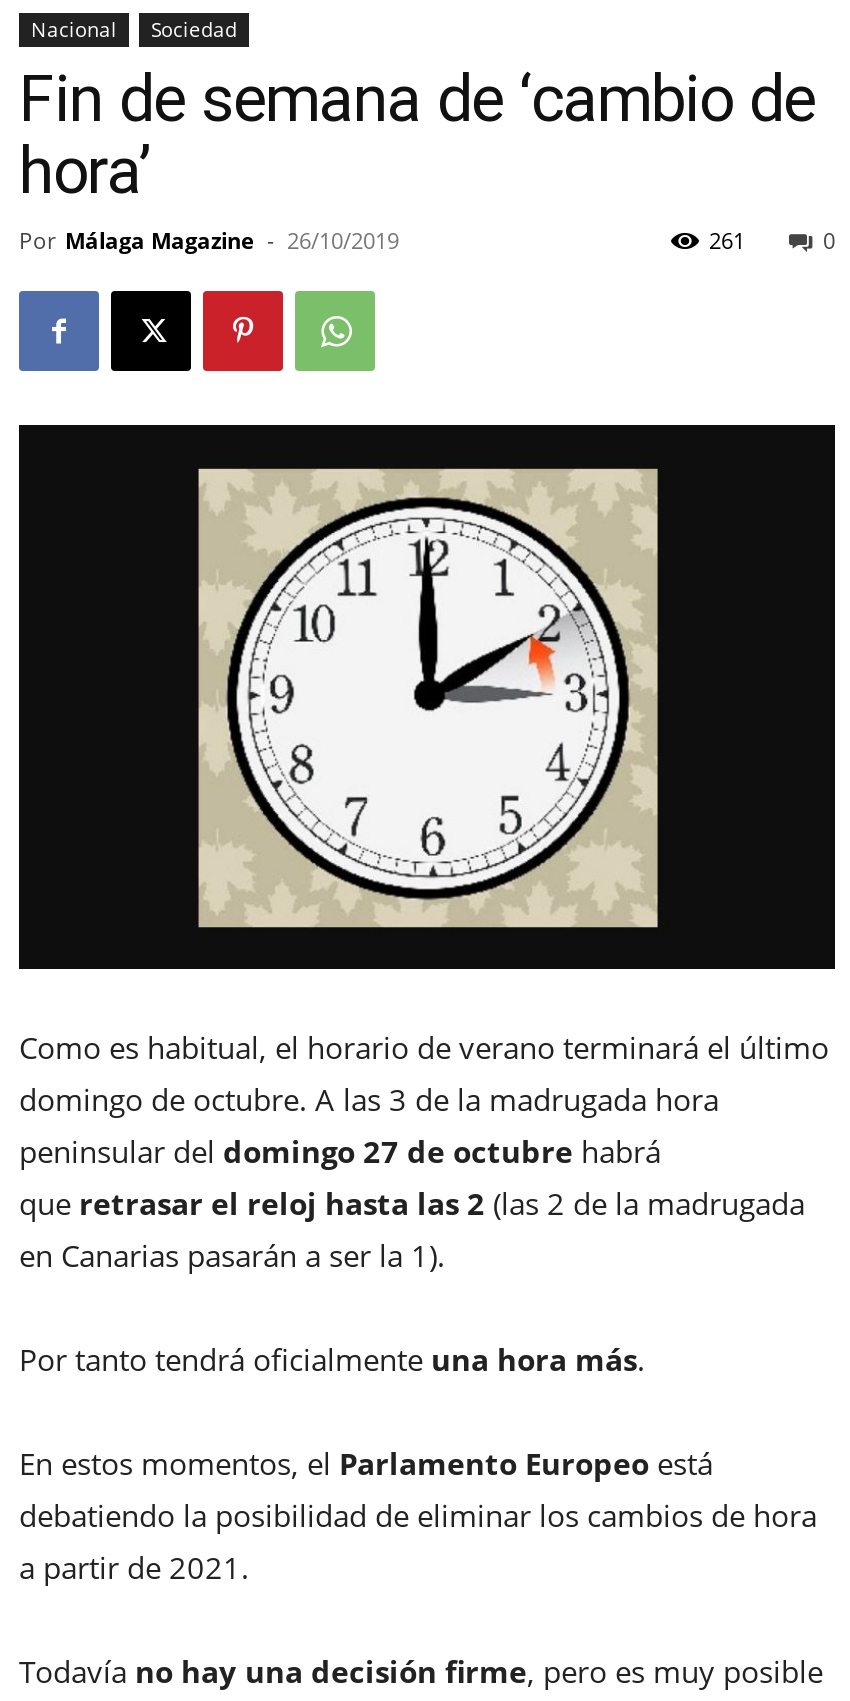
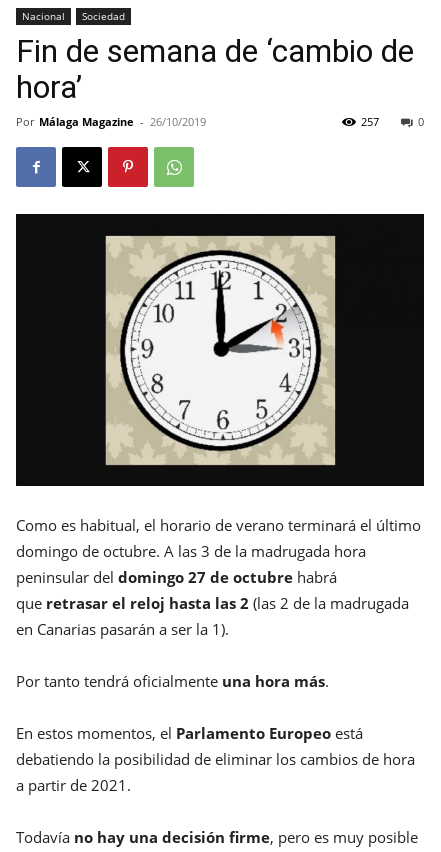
- 261
+ 257
